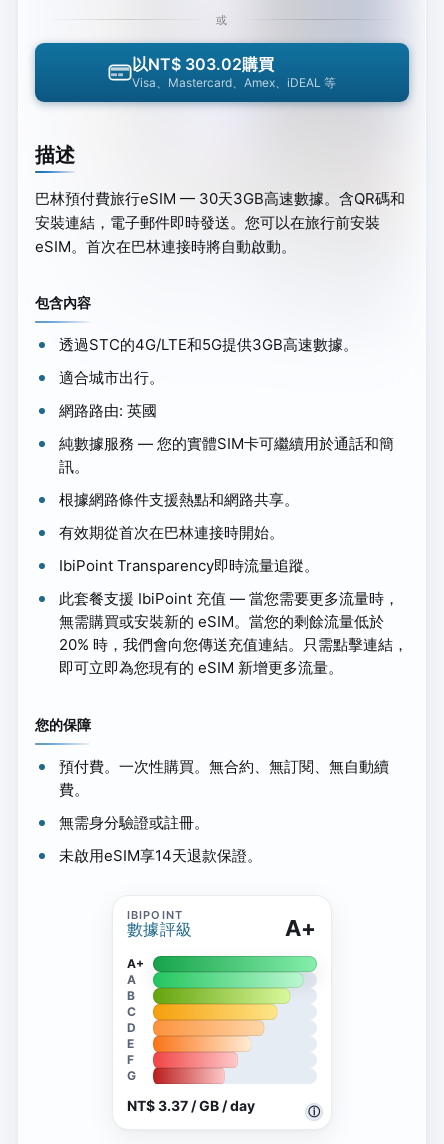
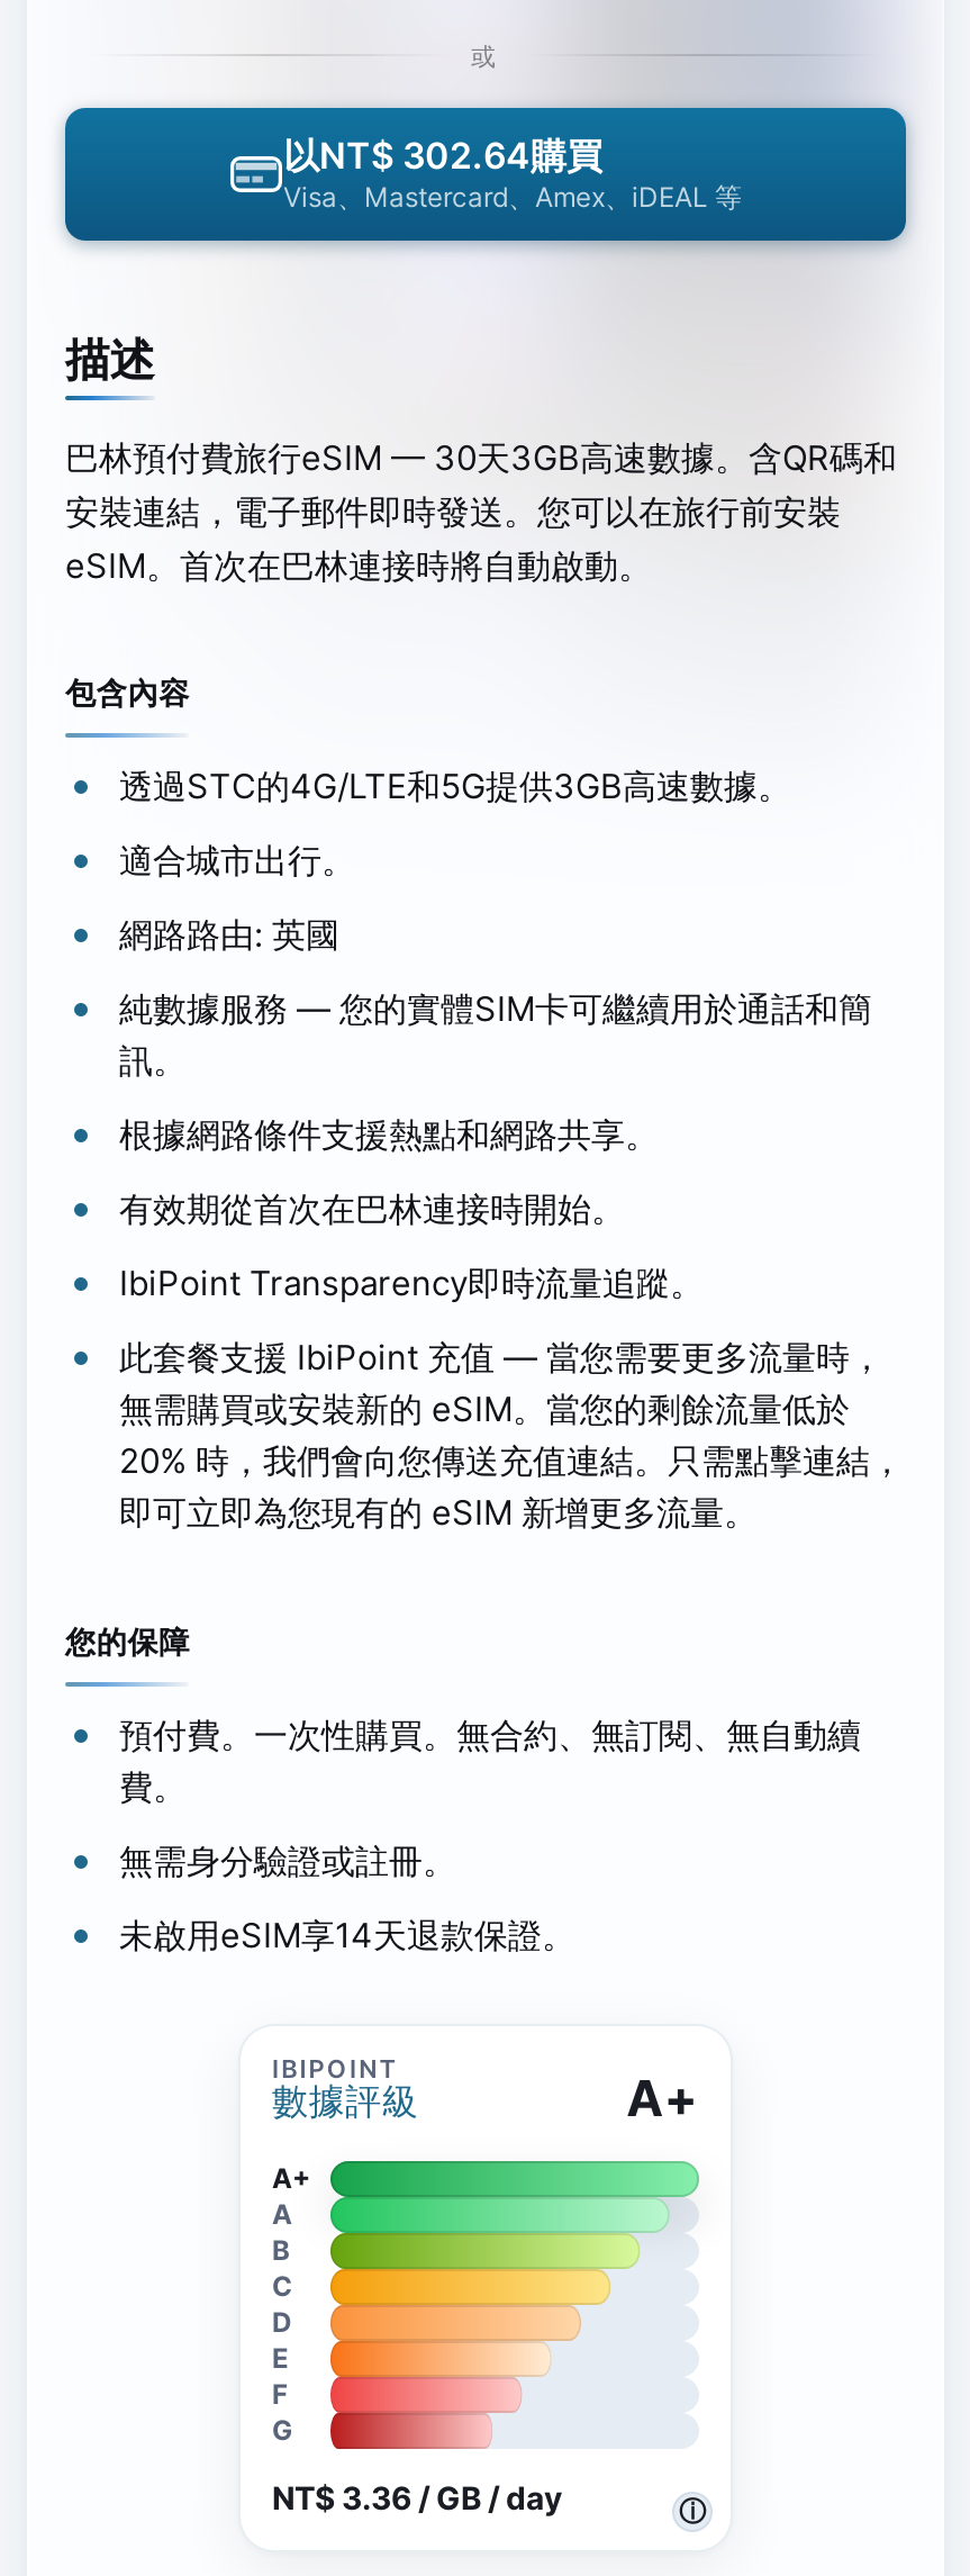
- 以NT$ 303.02購買
+ 以NT$ 302.64購買

- NT$ 3.37 / GB / day
+ NT$ 3.36 / GB / day
